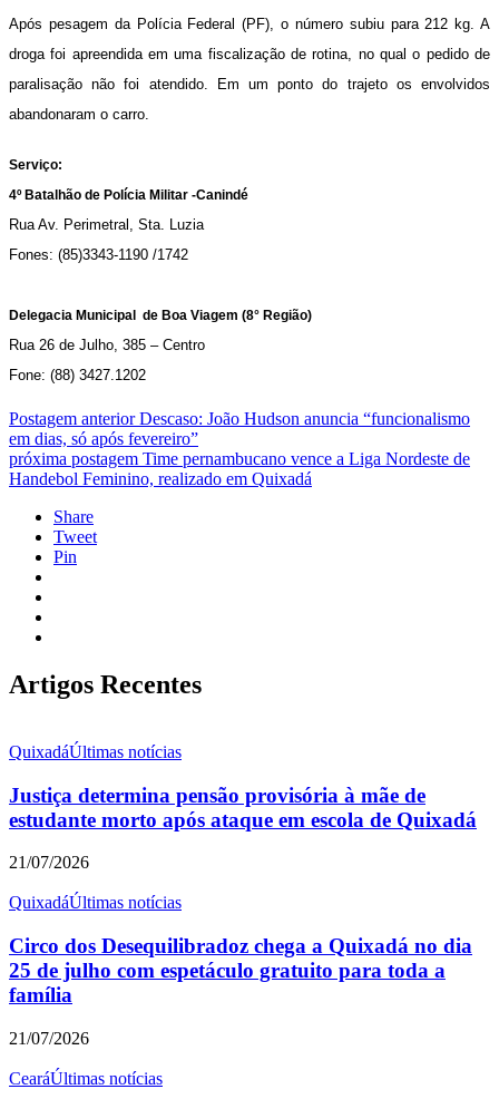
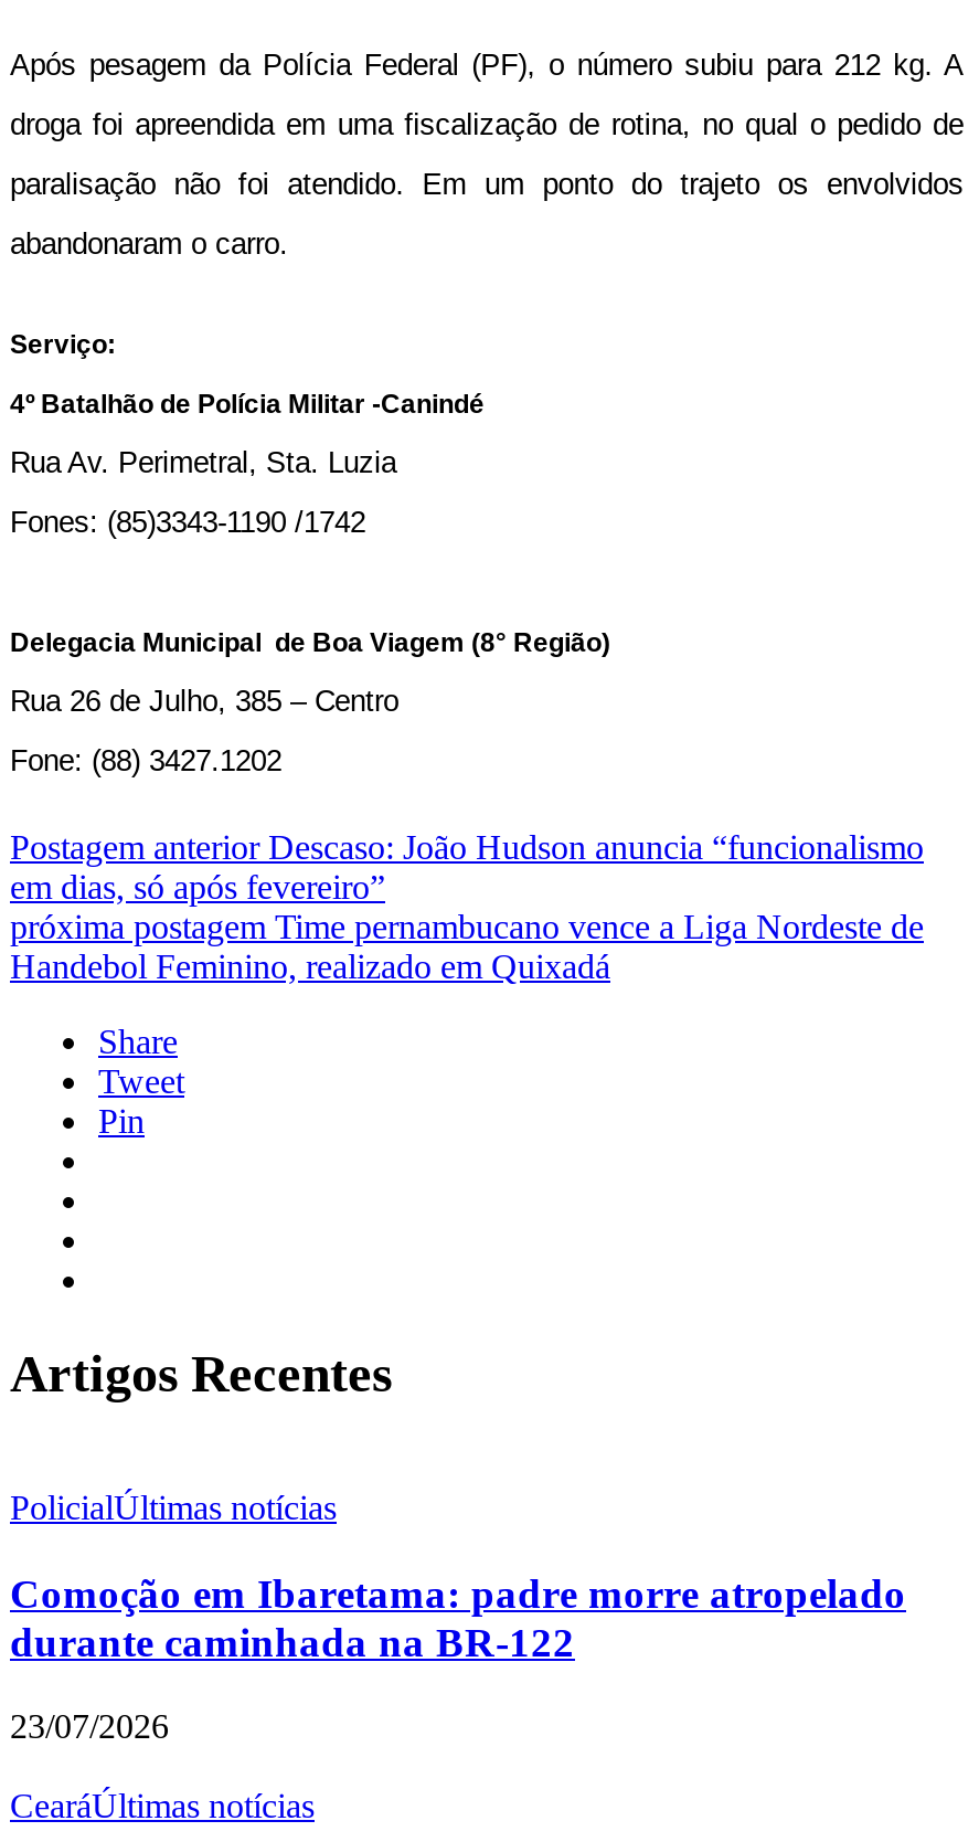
- QuixadáÚltimas notícias
- Justiça determina pensão provisória à mãe de
- estudante morto após ataque em escola de Quixadá
- 21/07/2026
- QuixadáÚltimas notícias
- Circo dos Desequilibradoz chega a Quixadá no dia
- 25 de julho com espetáculo gratuito para toda a
- família
- 21/07/2026
+ PolicialÚltimas notícias
+ Comoção em Ibaretama: padre morre atropelado
+ durante caminhada na BR-122
+ 23/07/2026
